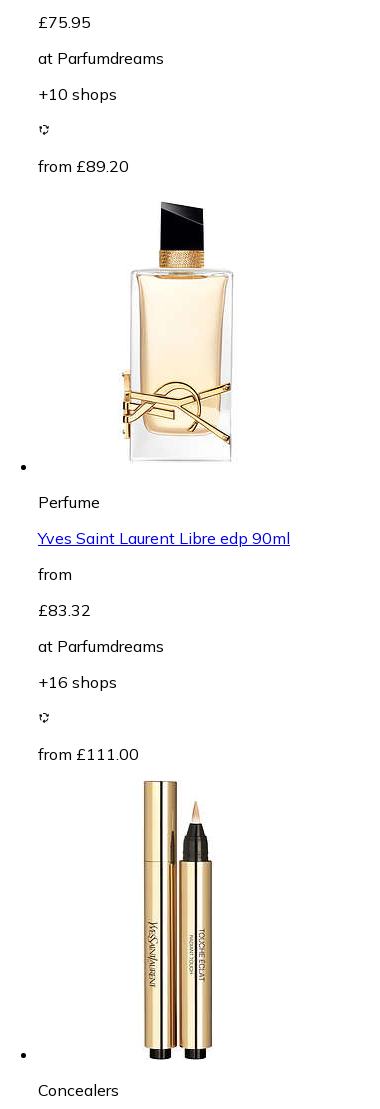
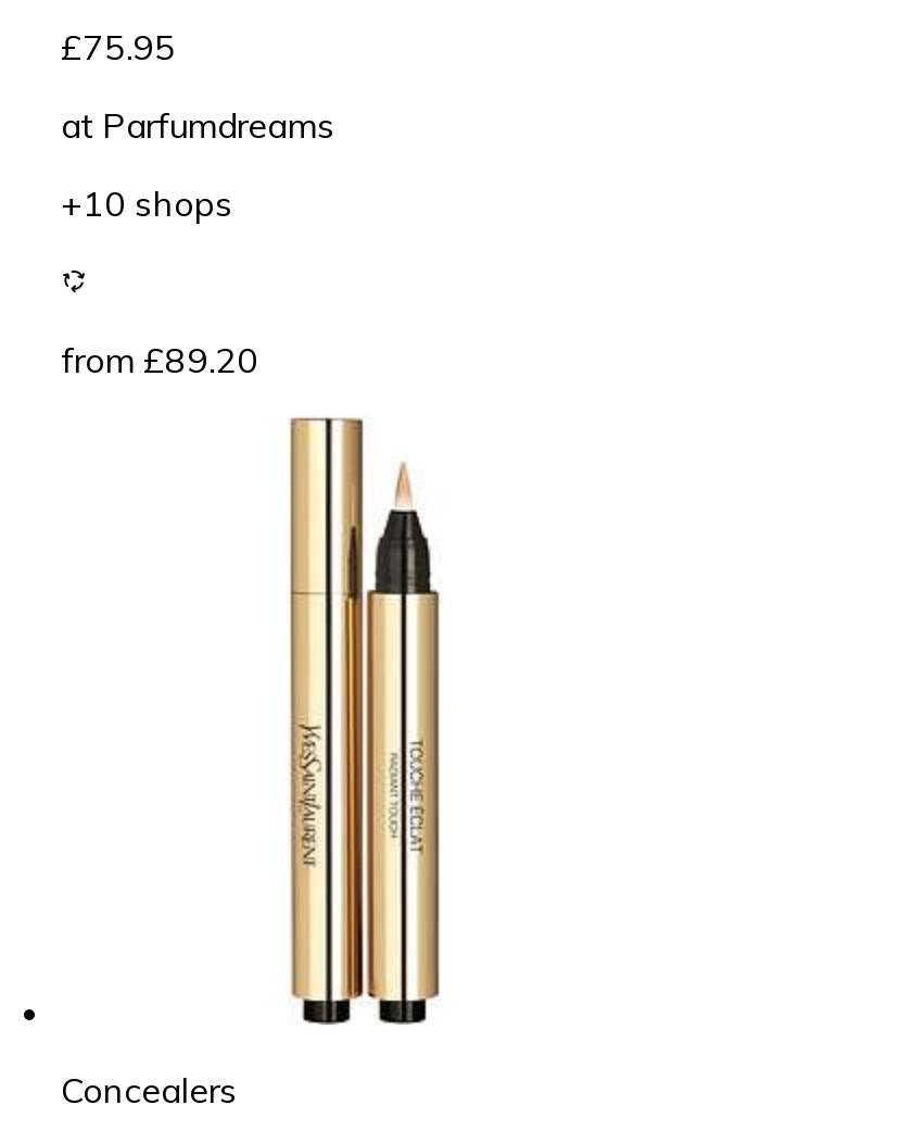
- [image]
- Perfume
- Yves Saint Laurent Libre edp 90ml
- from
- £83.32
- at Parfumdreams
- +16 shops

- from £111.00
